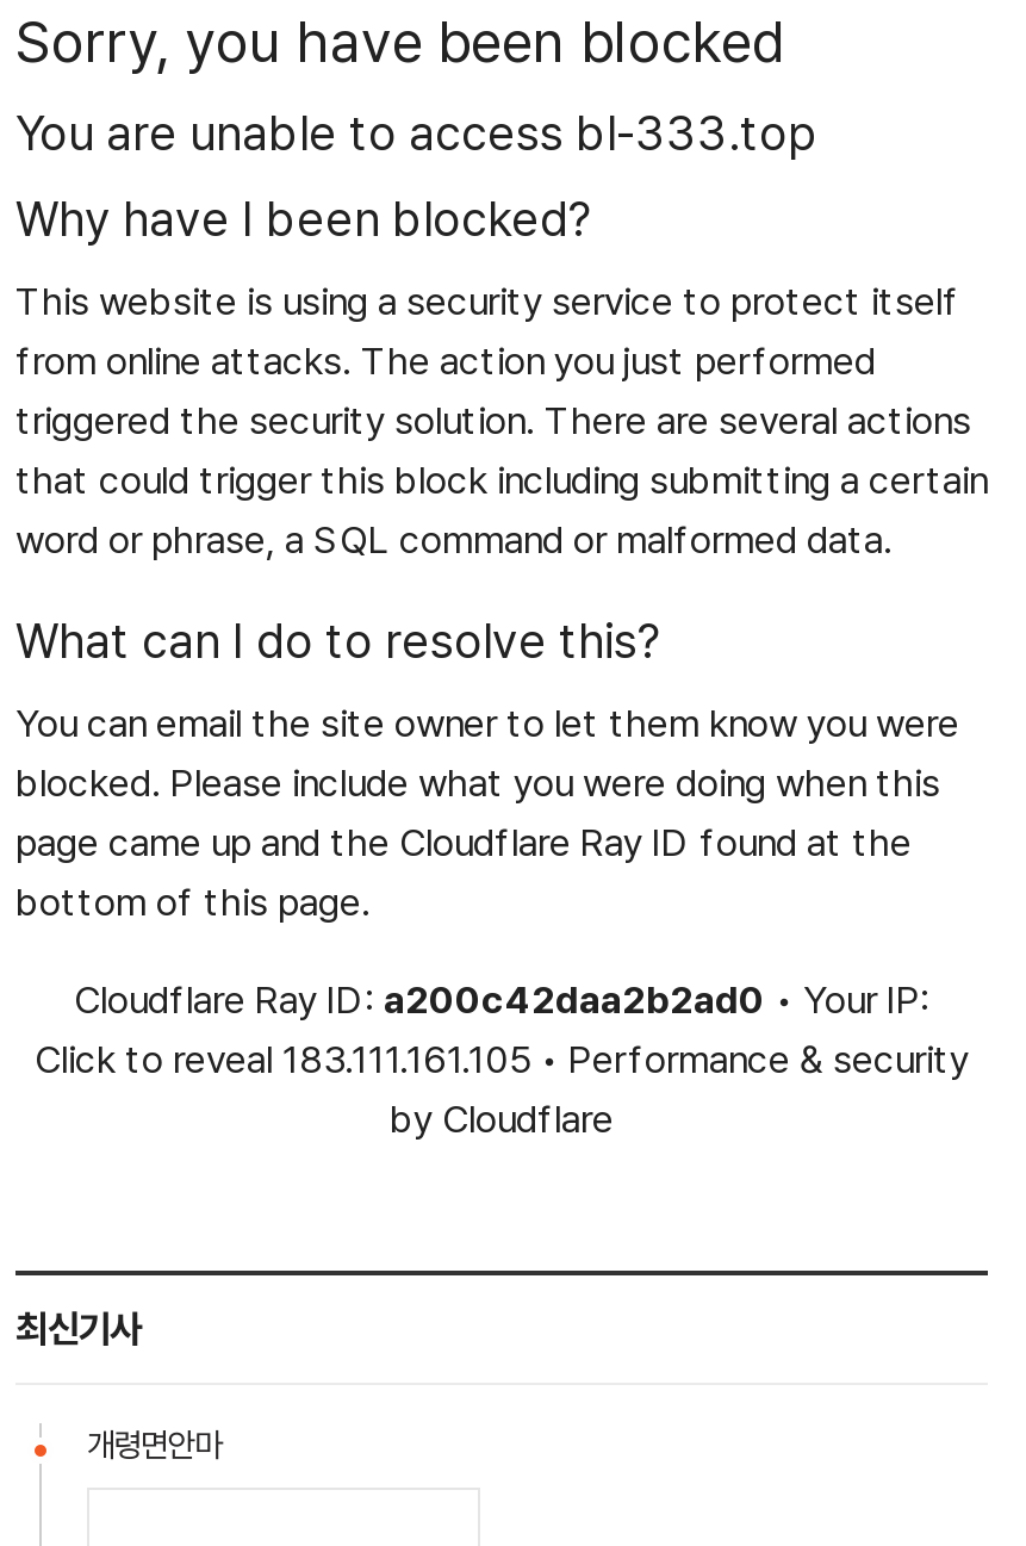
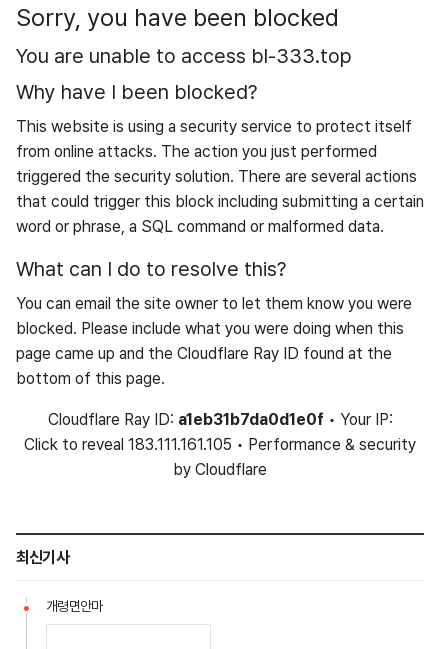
- Cloudflare Ray ID: a200c42daa2b2ad0 • Your IP:
+ Cloudflare Ray ID: a1eb31b7da0d1e0f • Your IP:
